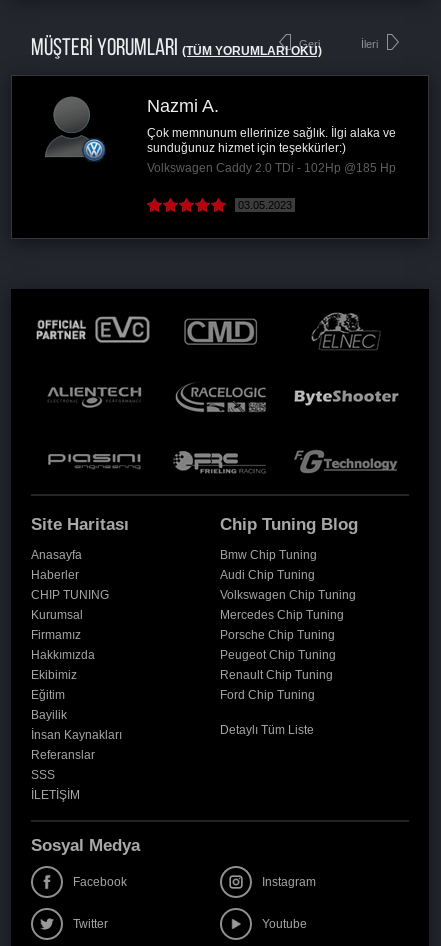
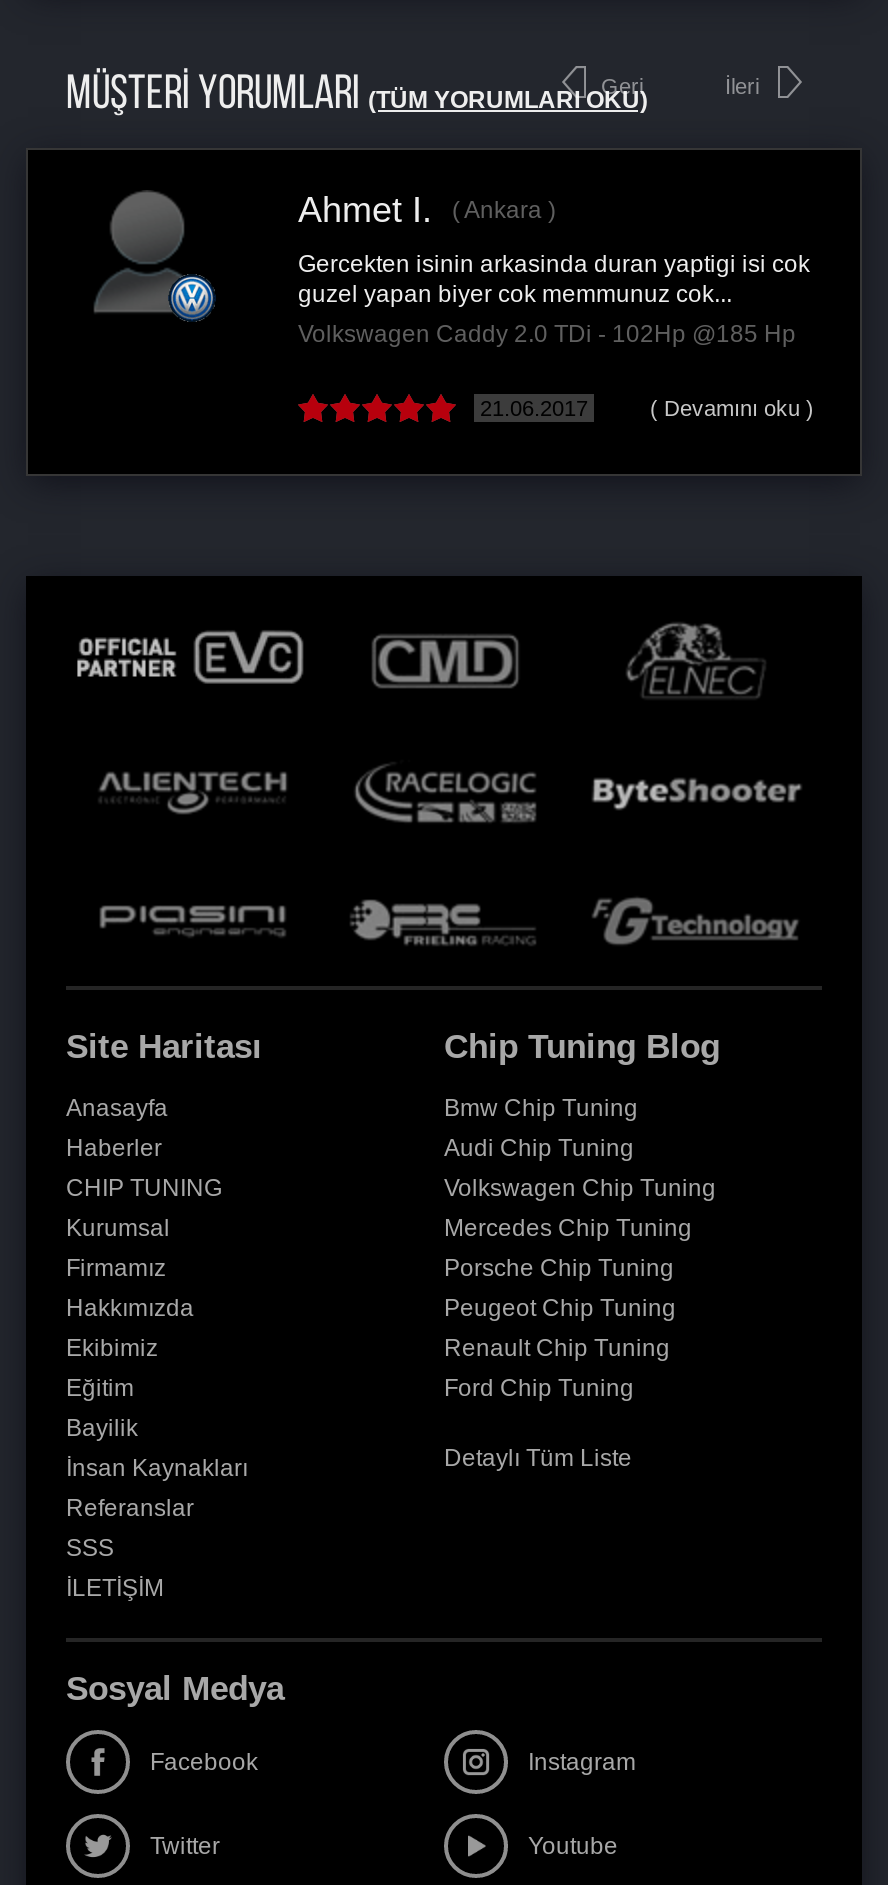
- Nazmi A.
+ Ahmet I.
+ Ankara

- Çok memnunum ellerinize sağlık. İlgi alaka ve
- sunduğunuz hizmet için teşekkürler:)
+ Gercekten isinin arkasinda duran yaptigi isi cok
+ guzel yapan biyer cok memmunuz cok...

- 03.05.2023
+ 21.06.2017
+ ( Devamını oku )
